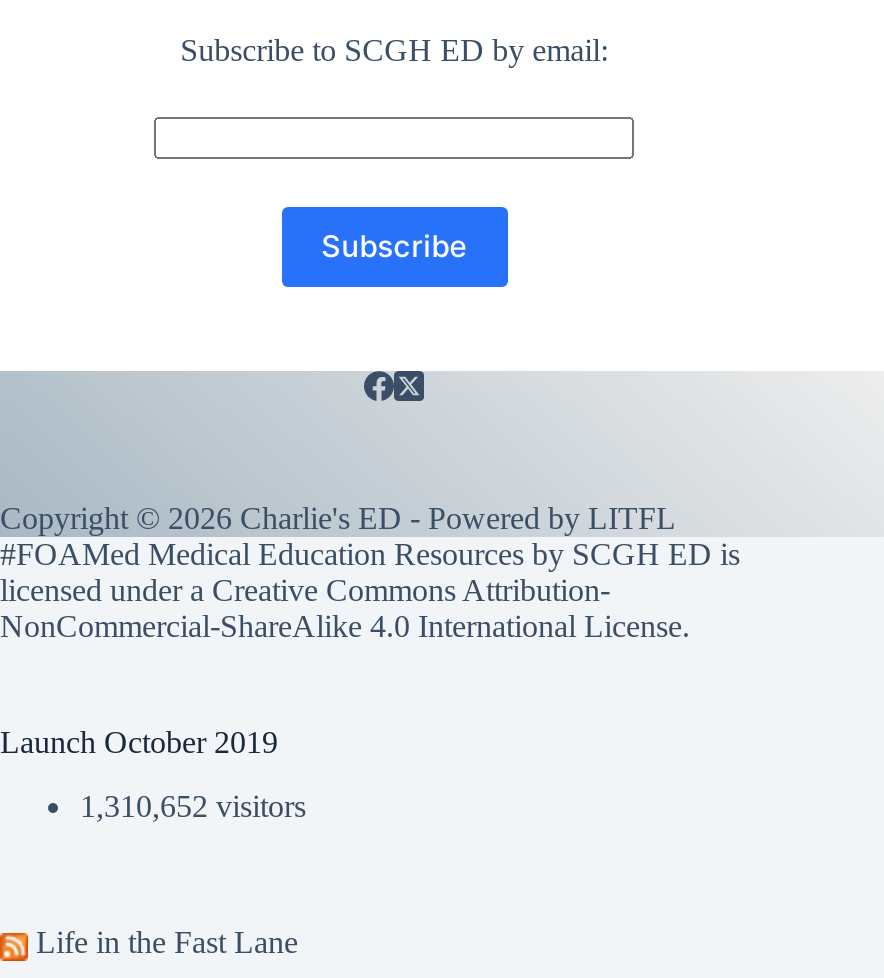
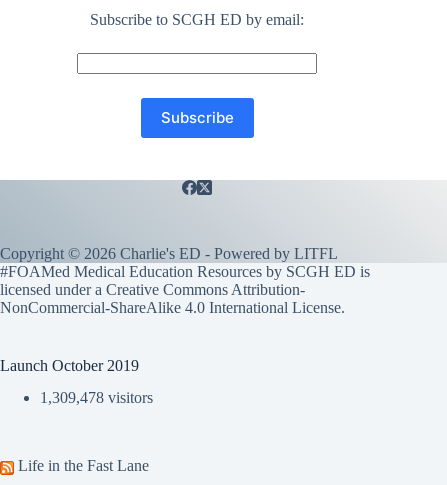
- 1,310,652 visitors
+ 1,309,478 visitors
